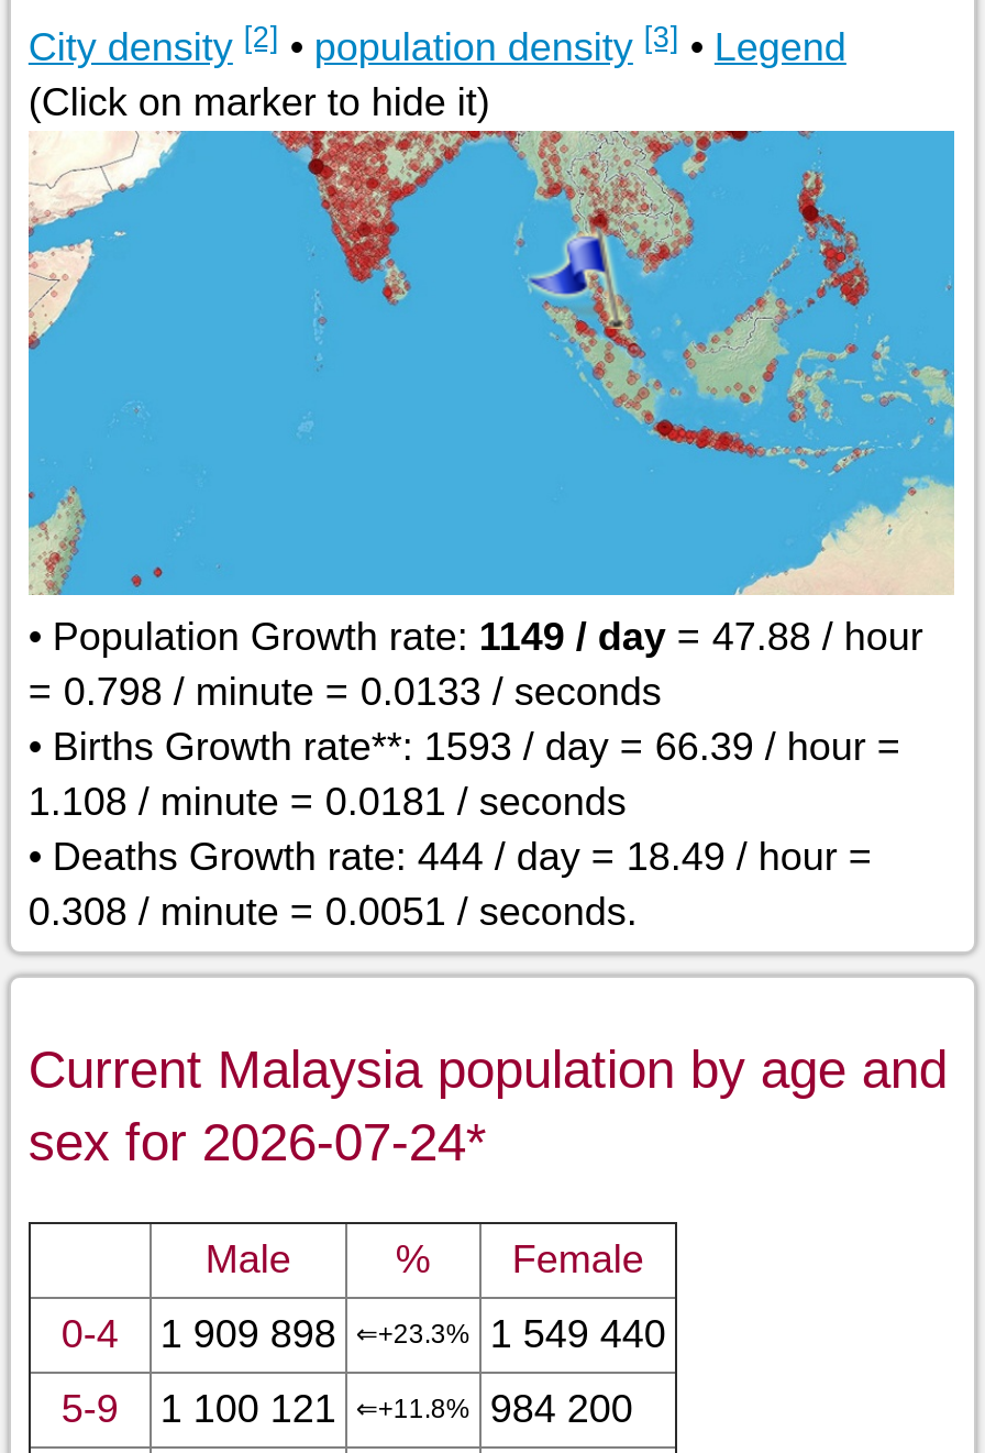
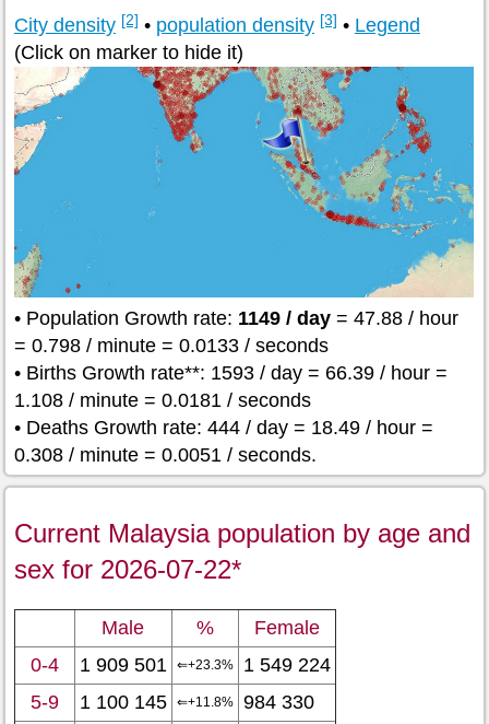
- sex for 2026-07-24*
+ sex for 2026-07-22*

- 1 909 898
+ 1 909 501

- 1 549 440
+ 1 549 224

- 1 100 121
+ 1 100 145

- 984 200
+ 984 330
